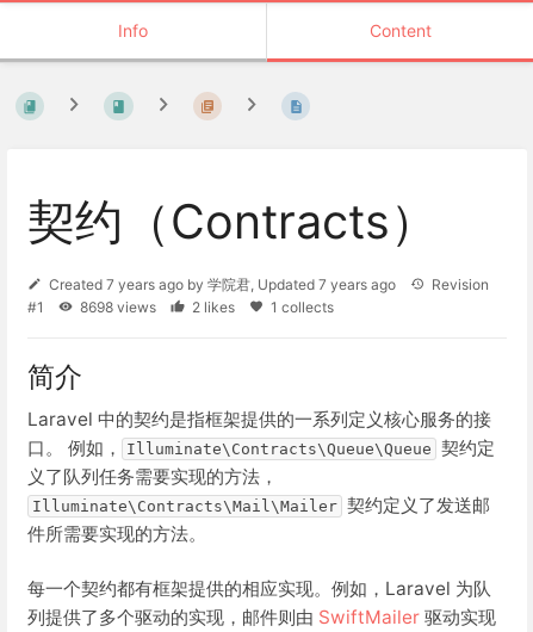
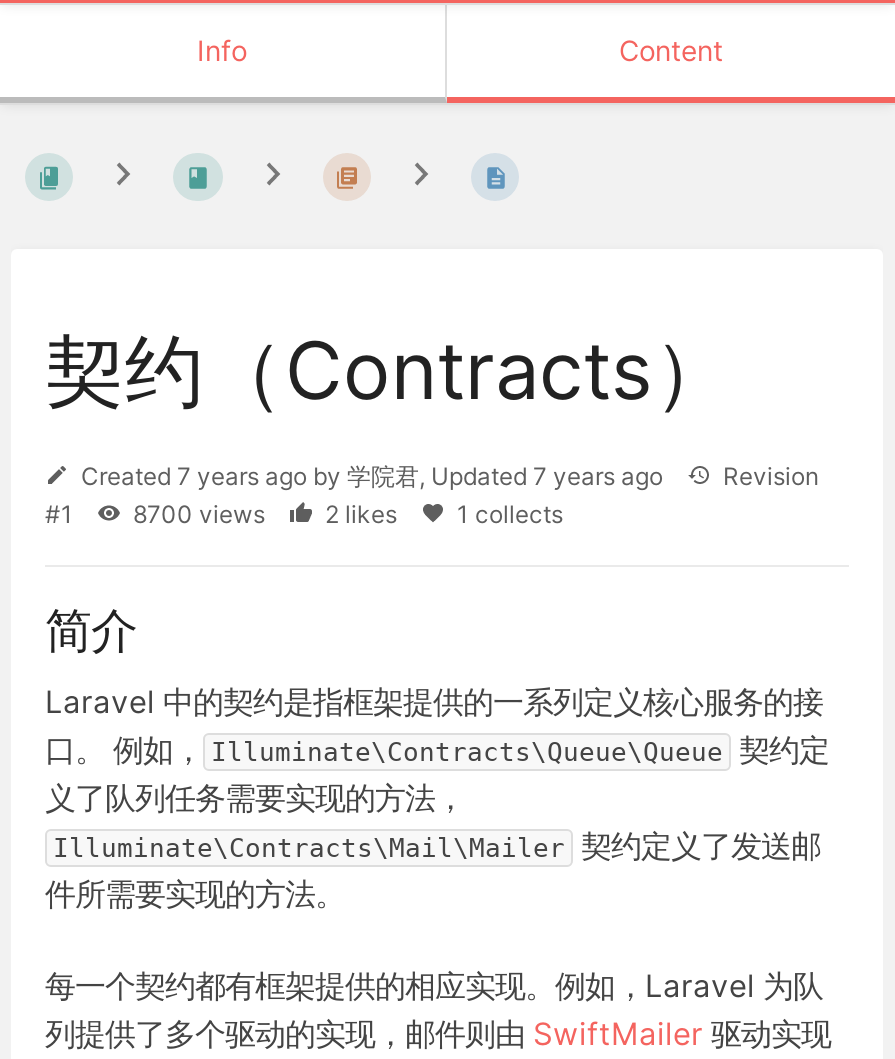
- 8698 views
+ 8700 views
